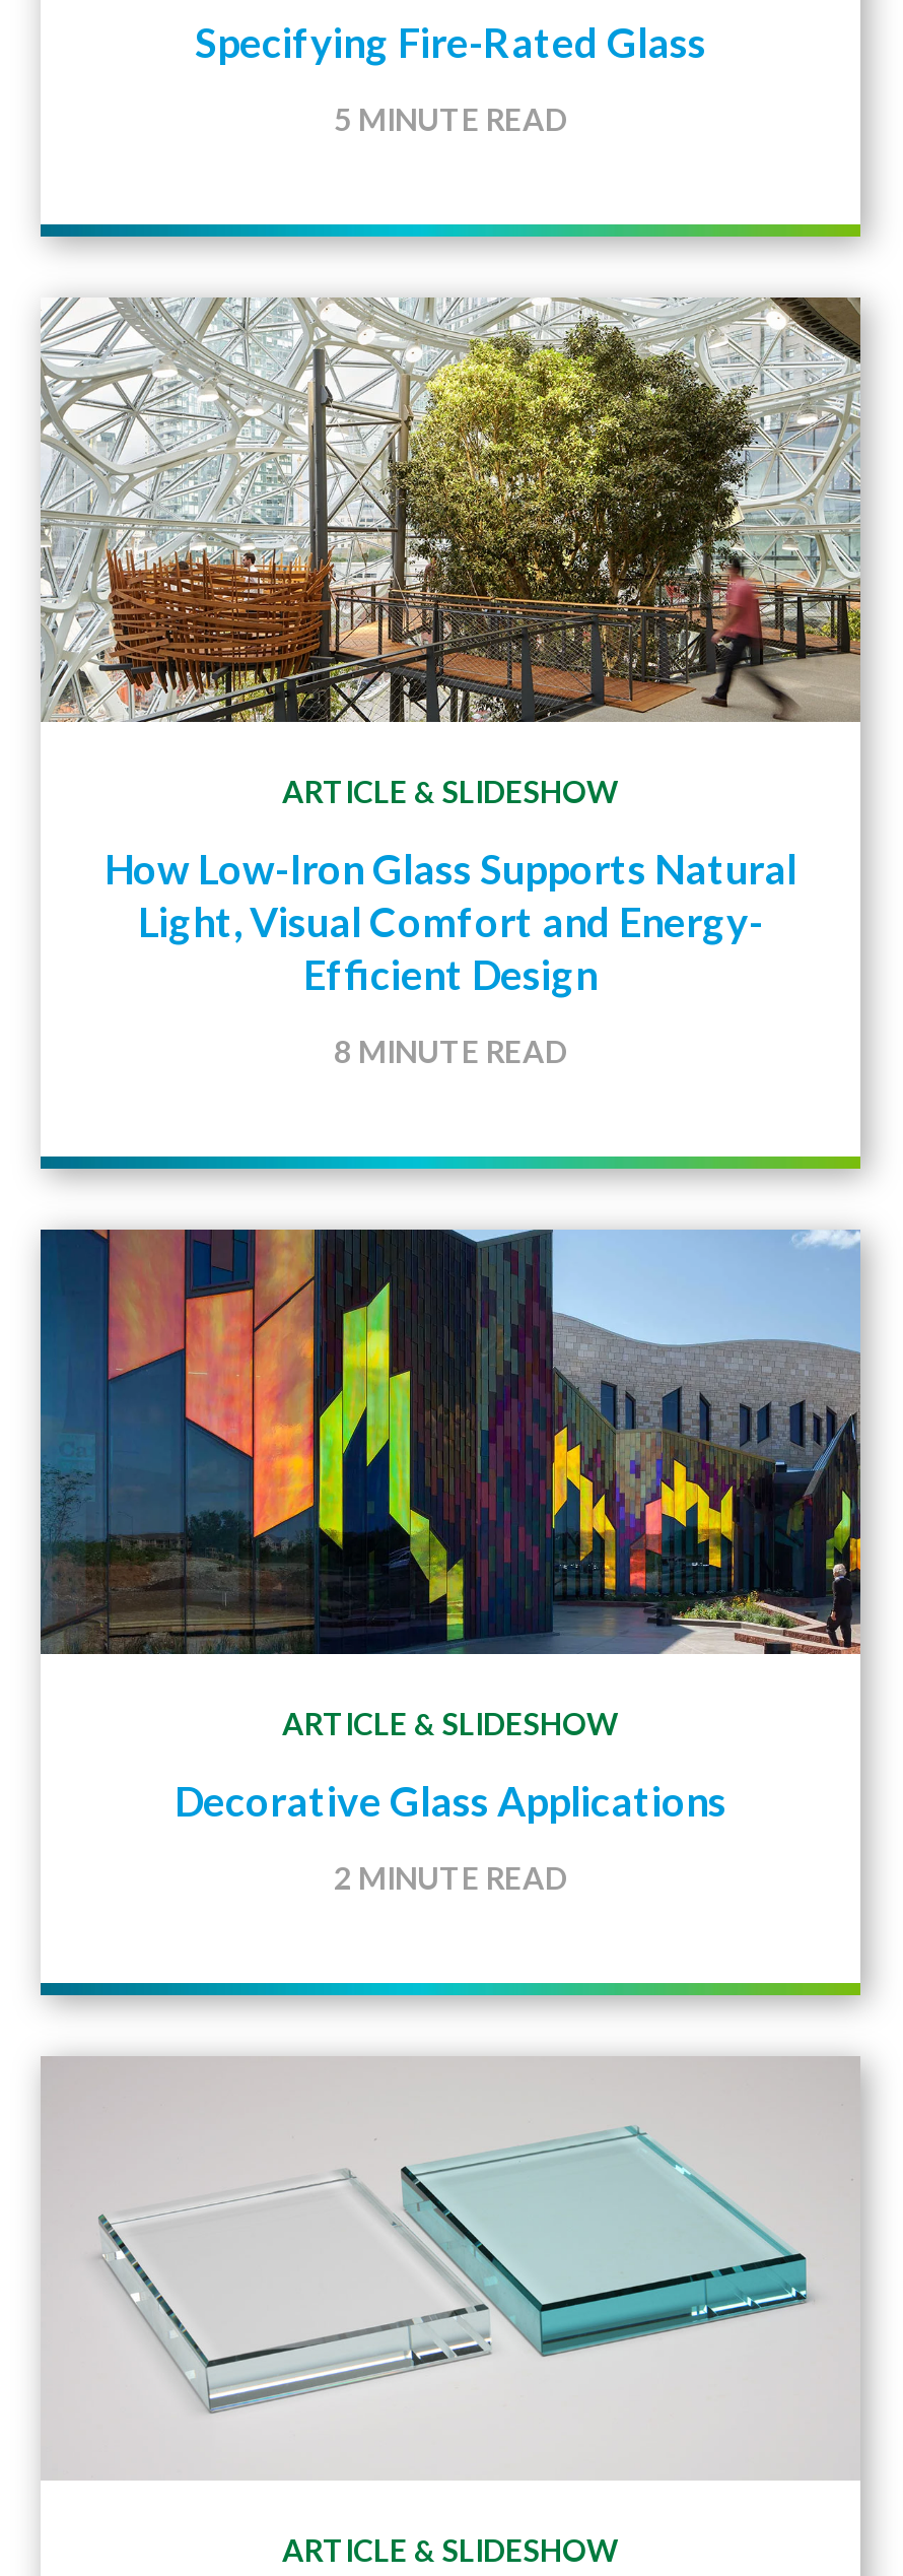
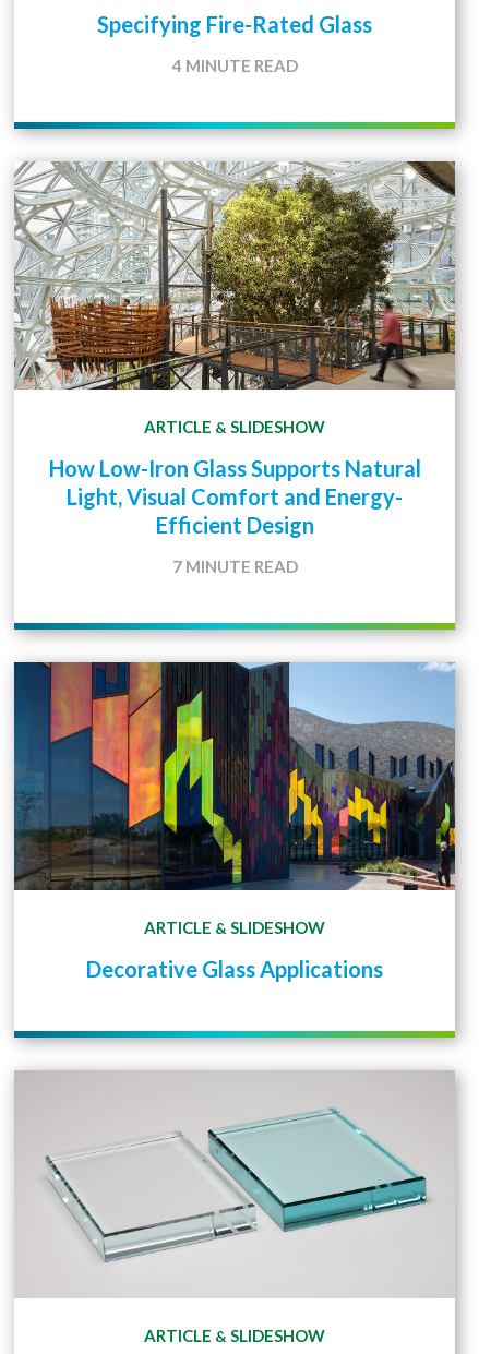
- 5 MINUTE READ
+ 4 MINUTE READ

- 8 MINUTE READ
+ 7 MINUTE READ

- 2 MINUTE READ
